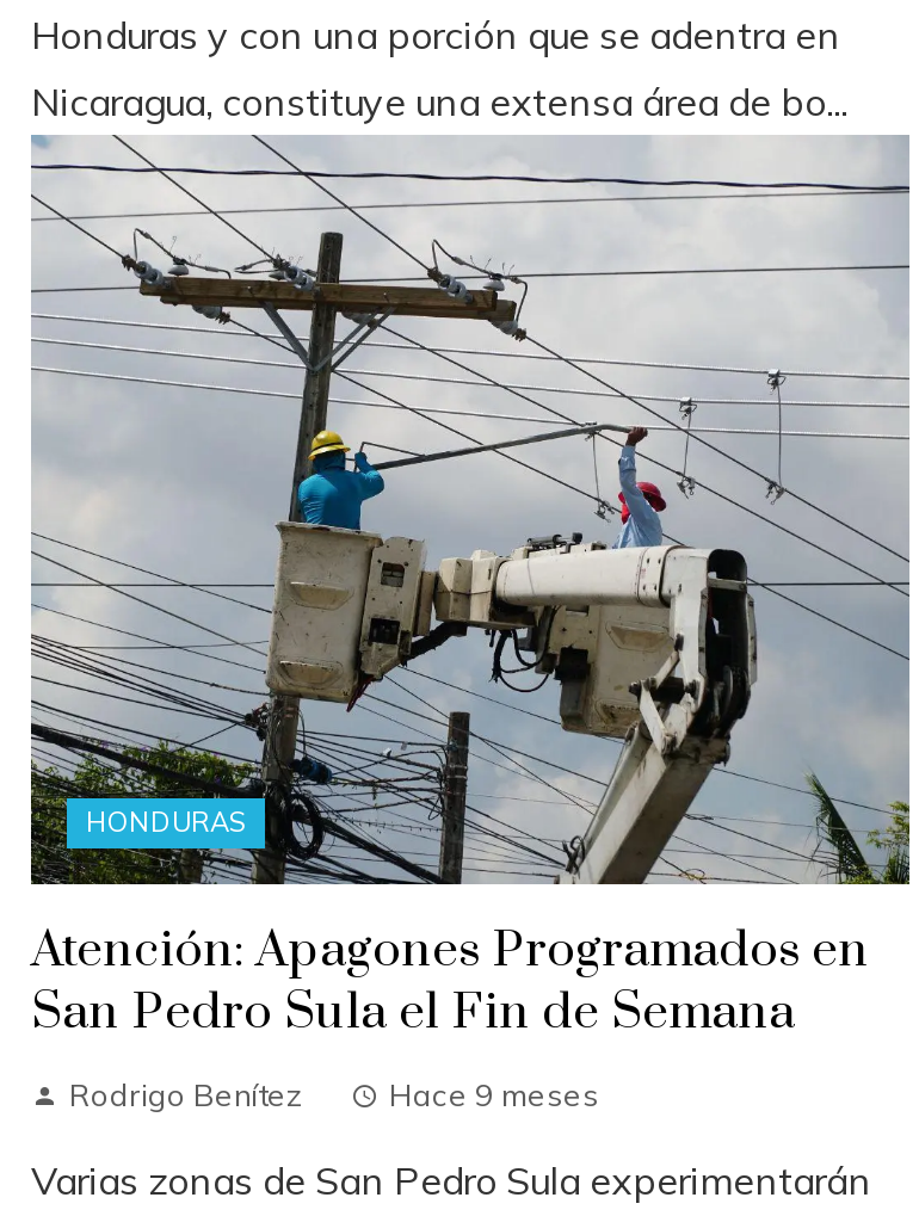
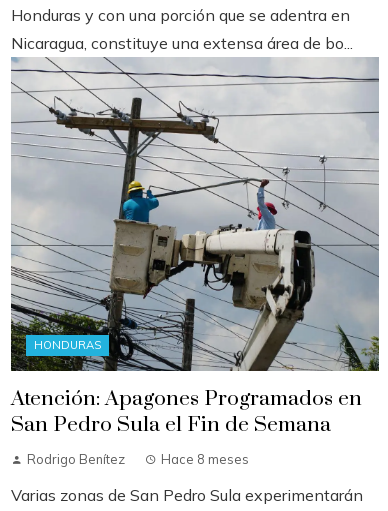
- Hace 9 meses
+ Hace 8 meses
